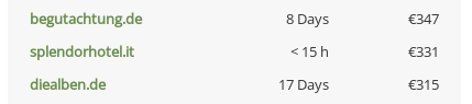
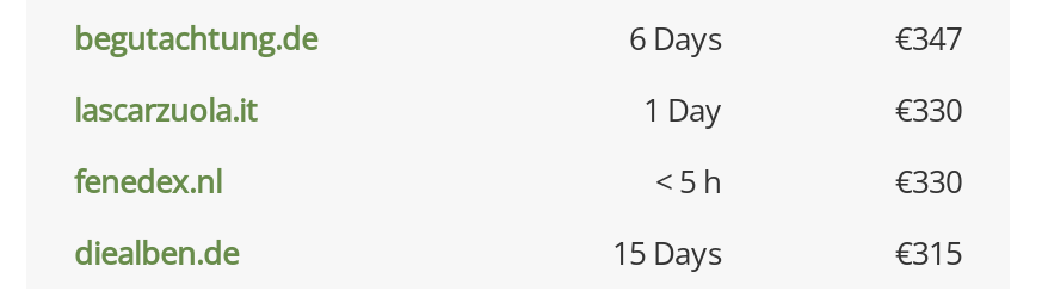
- 8 Days
+ 6 Days

- splendorhotel.it
- < 15 h
- €331
+ lascarzuola.it
+ 1 Day
+ €330
+ fenedex.nl
+ < 5 h
+ €330

- 17 Days
+ 15 Days
